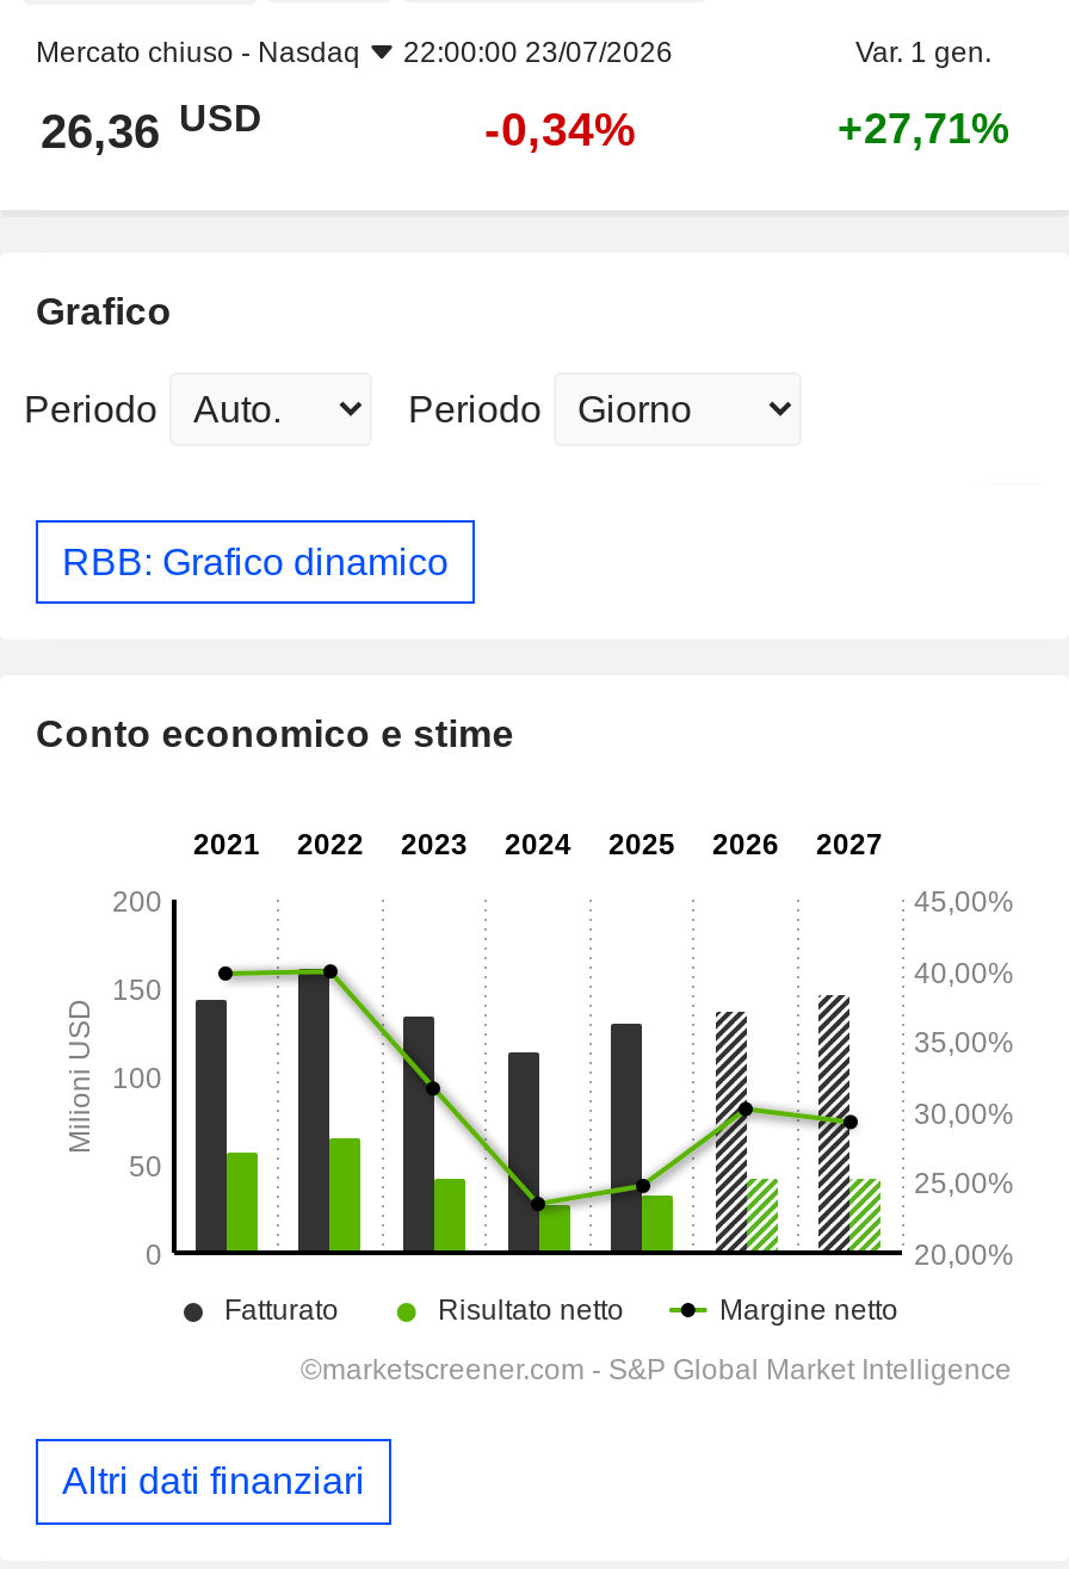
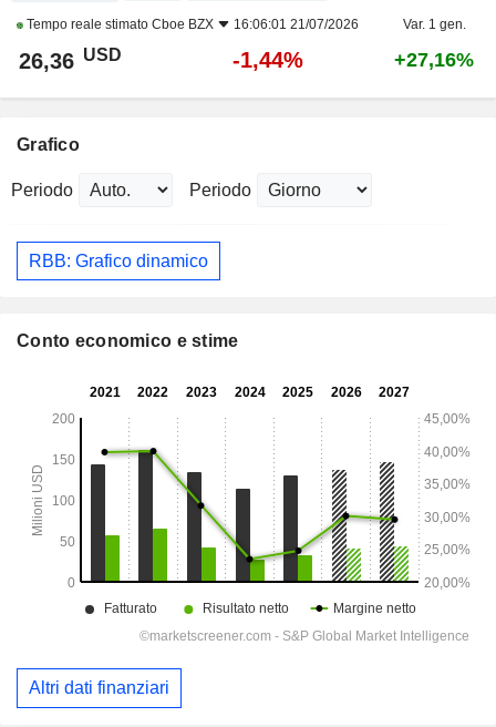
- Mercato chiuso - Nasdaq
- 22:00:00 23/07/2026
+ Tempo reale stimato Cboe BZX
+ 16:06:01 21/07/2026

- -0,34%
+ -1,44%

- +27,71%
+ +27,16%
